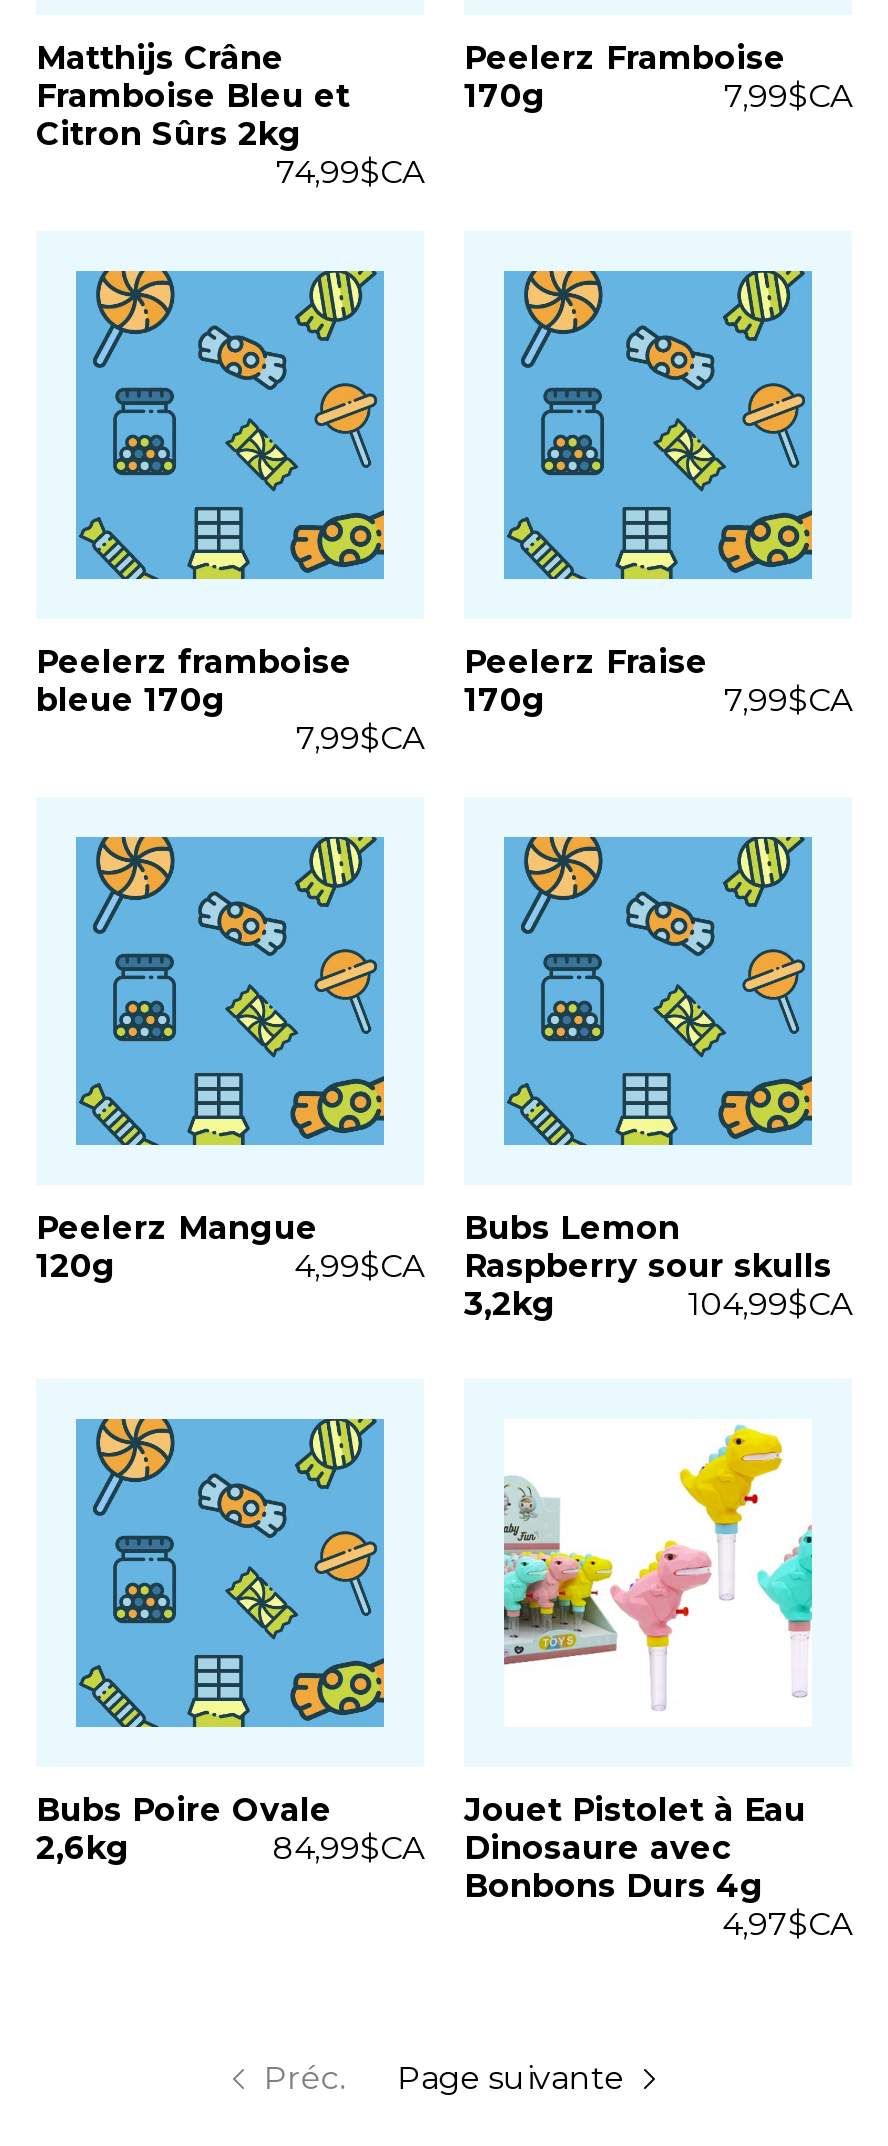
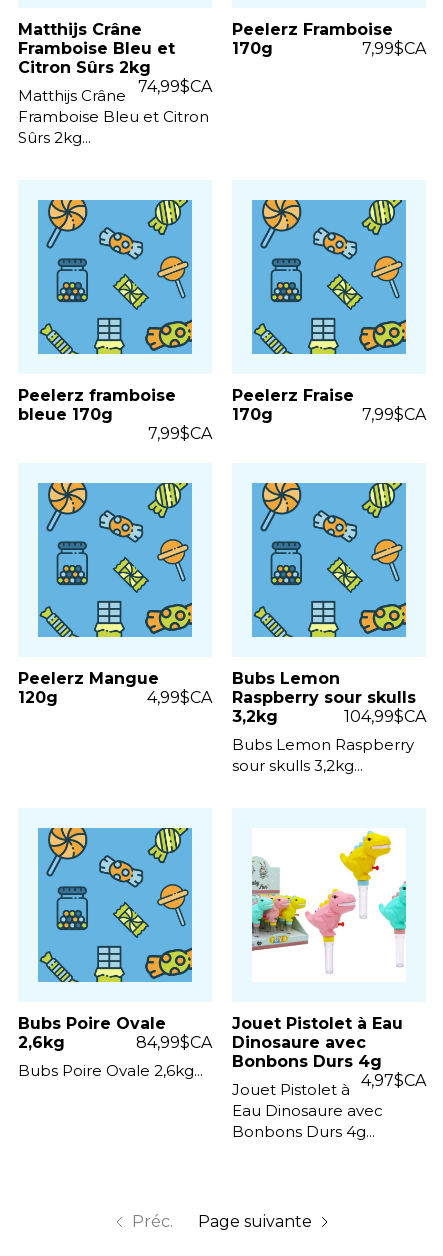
+ Matthijs Crâne
+ Framboise Bleu et Citron
+ Sûrs 2kg...

+ Bubs Lemon Raspberry
+ sour skulls 3,2kg...

+ Bubs Poire Ovale 2,6kg...

+ Jouet Pistolet à
+ Eau Dinosaure avec
+ Bonbons Durs 4g...
